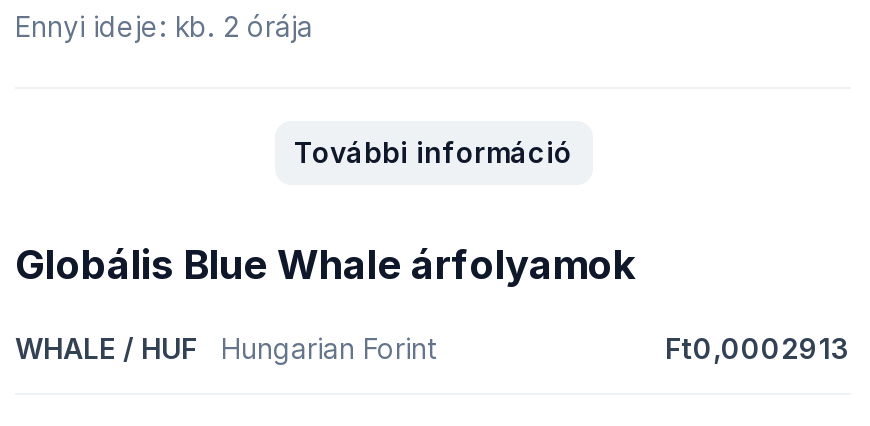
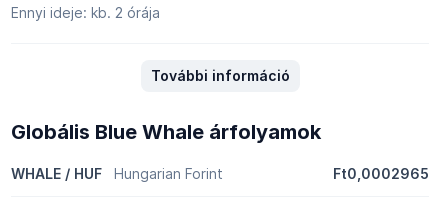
- Ft0,0002913
+ Ft0,0002965
